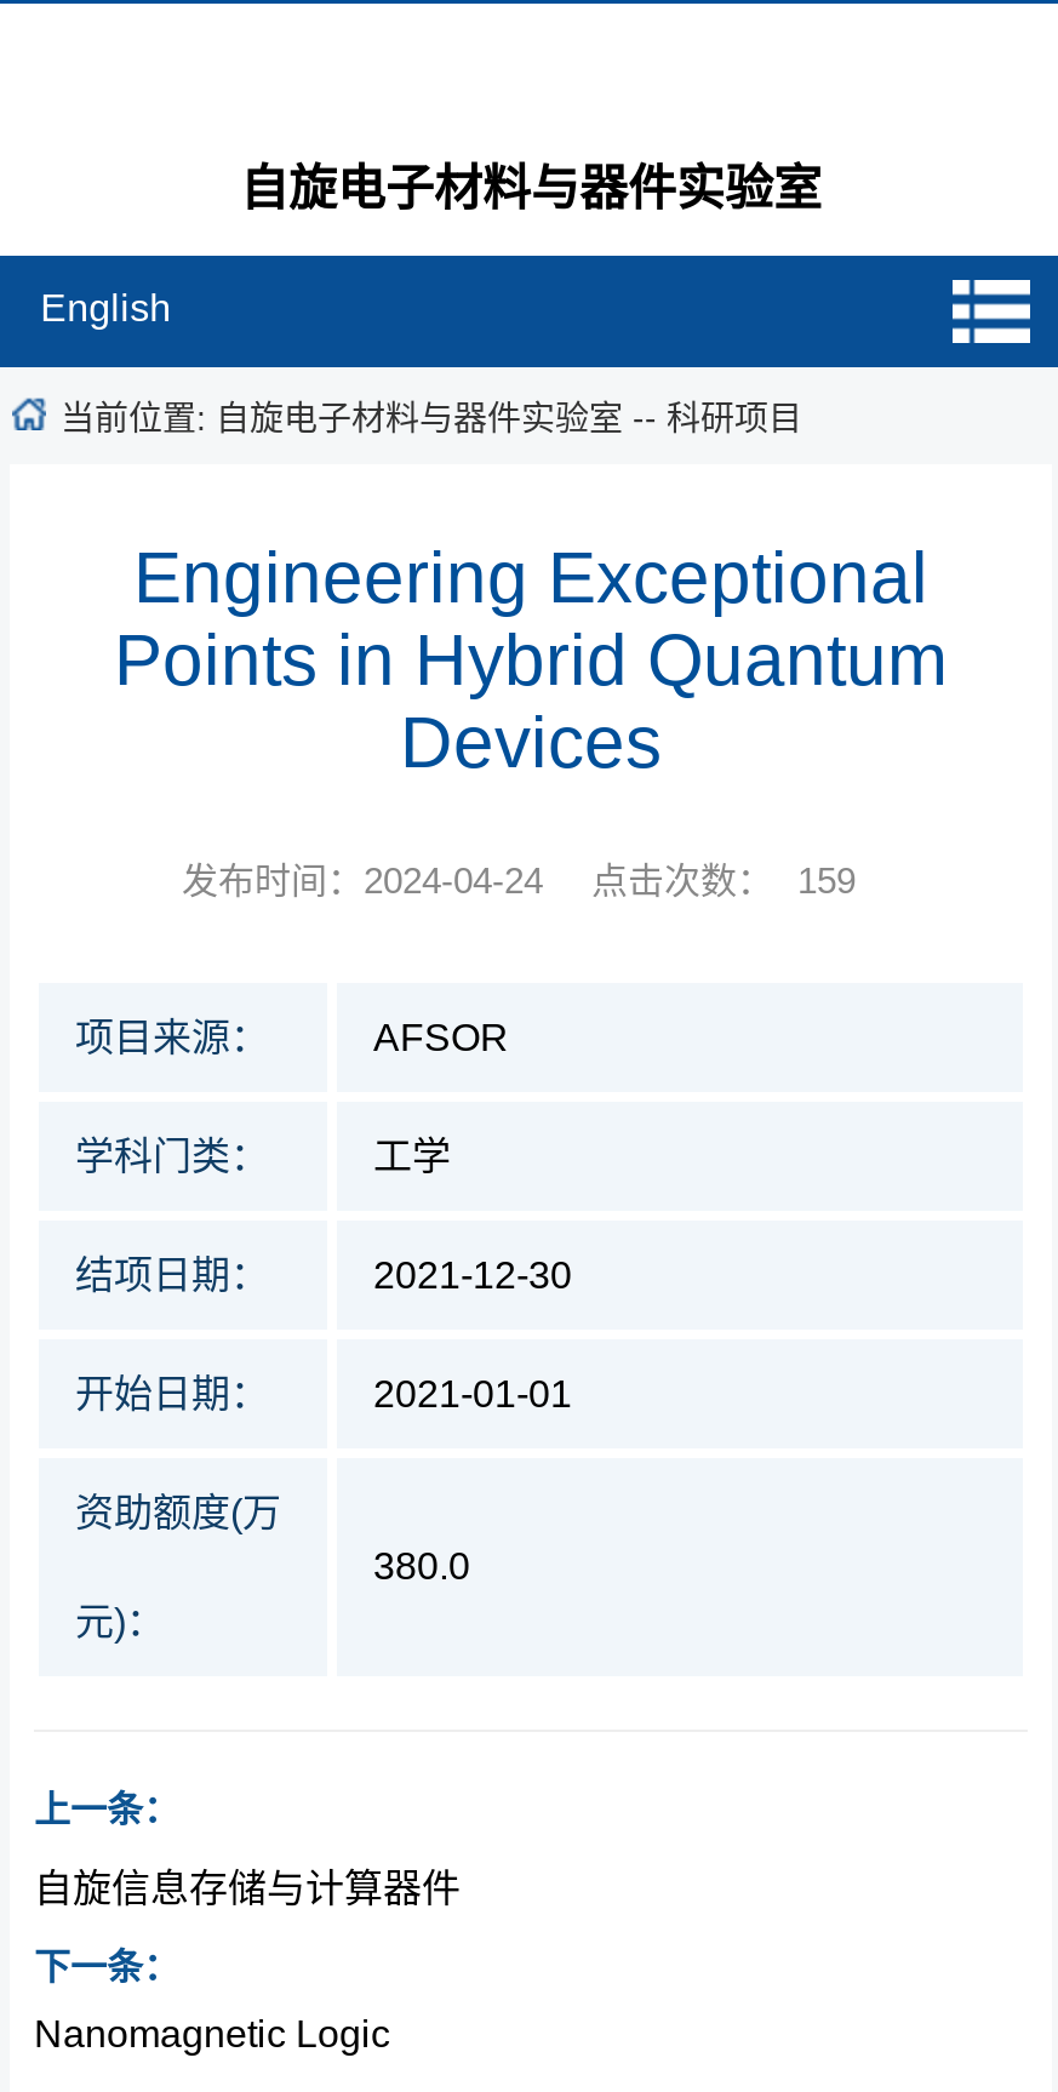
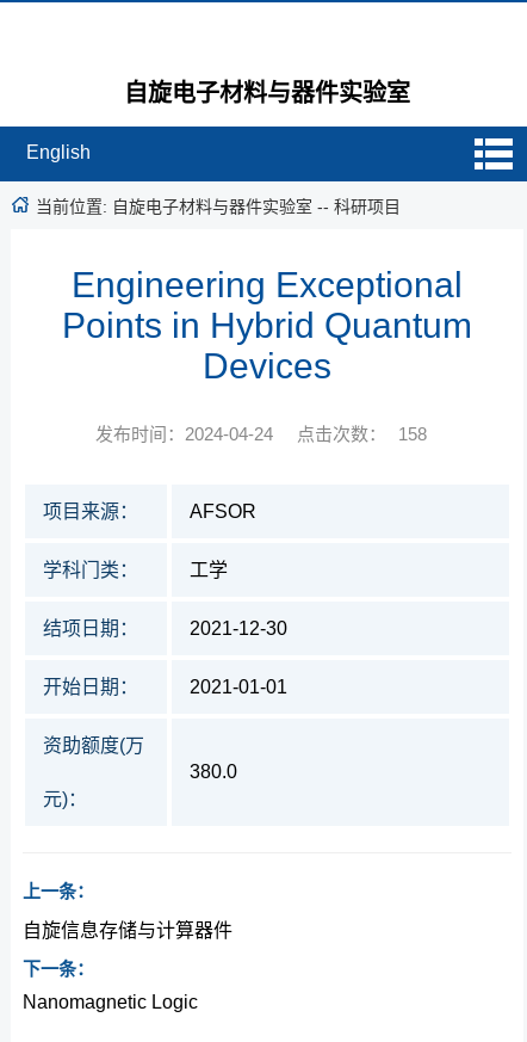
- 发布时间：2024-04-24 点击次数： 159
+ 发布时间：2024-04-24 点击次数： 158
